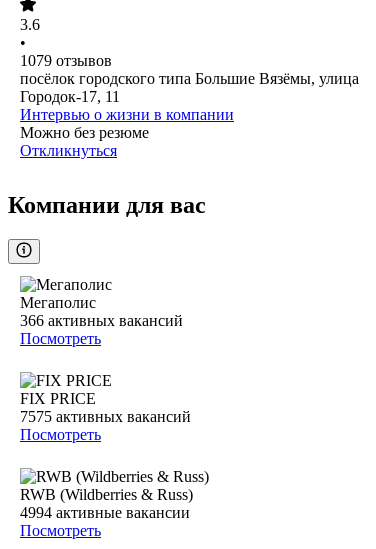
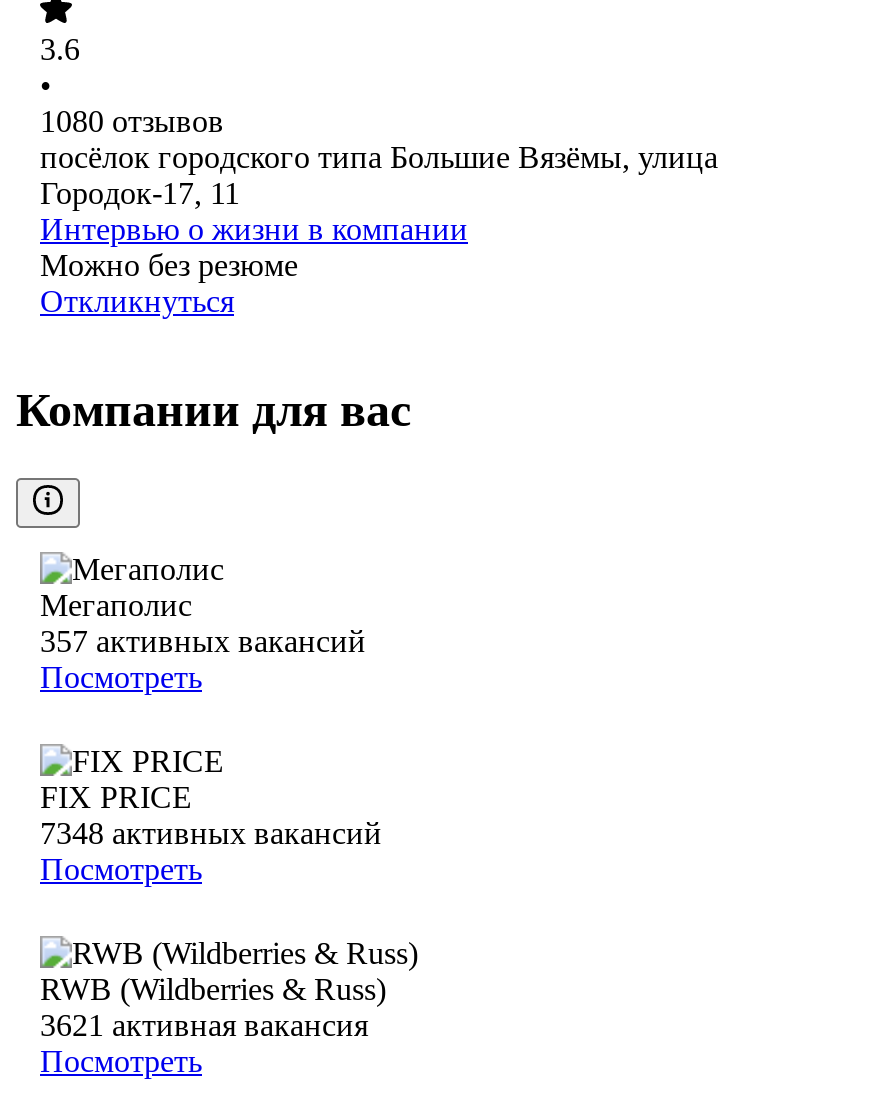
- 1079 отзывов
+ 1080 отзывов

- 366 активных вакансий
+ 357 активных вакансий

- 7575 активных вакансий
+ 7348 активных вакансий

- 4994 активные вакансии
+ 3621 активная вакансия
